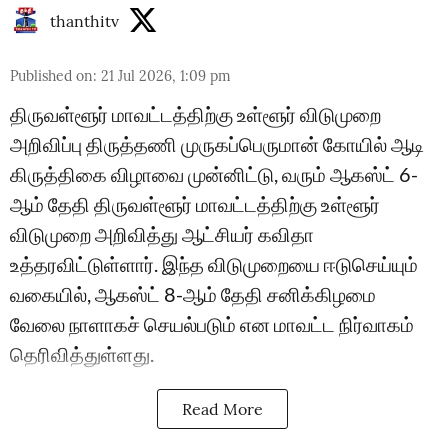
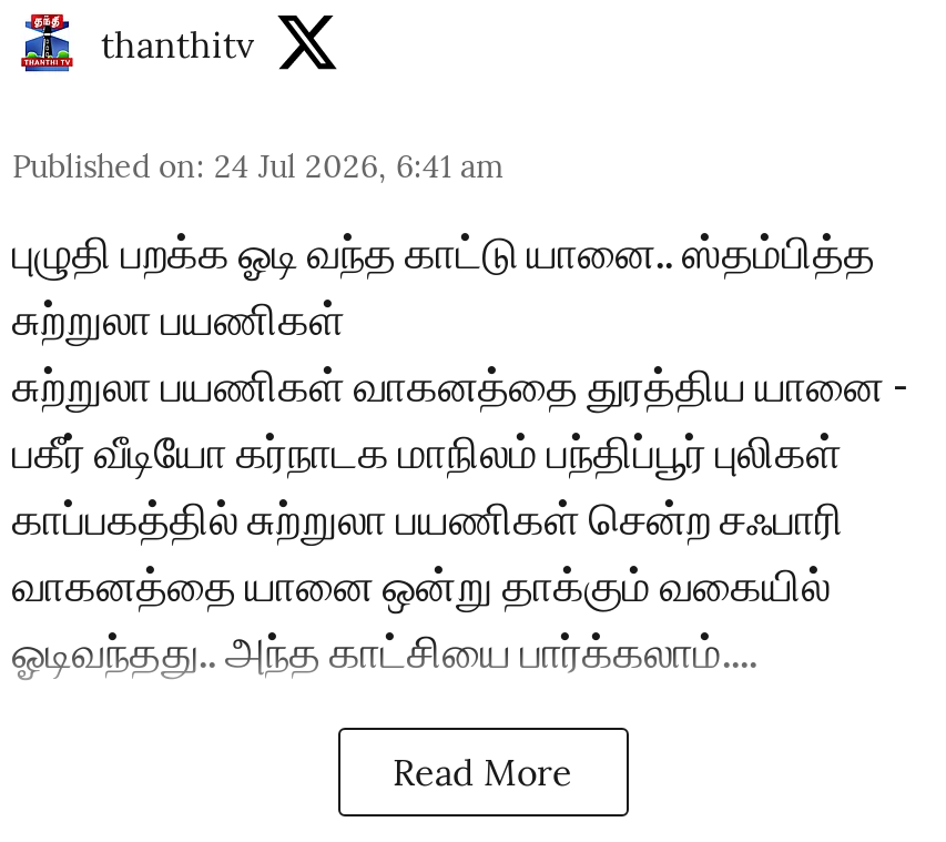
- Published on: 21 Jul 2026, 1:09 pm
+ Published on: 24 Jul 2026, 6:41 am

- திருவள்ளூர் மாவட்டத்திற்கு உள்ளூர் விடுமுறை
- அறிவிப்பு திருத்தணி முருகப்பெருமான் கோயில் ஆடி
- கிருத்திகை விழாவை முன்னிட்டு, வரும் ஆகஸ்ட் 6-
- ஆம் தேதி திருவள்ளூர் மாவட்டத்திற்கு உள்ளூர்
- விடுமுறை அறிவித்து ஆட்சியர் கவிதா
- உத்தரவிட்டுள்ளார். இந்த விடுமுறையை ஈடுசெய்யும்
- வகையில், ஆகஸ்ட் 8-ஆம் தேதி சனிக்கிழமை
- வேலை நாளாகச் செயல்படும் என மாவட்ட நிர்வாகம்
- தெரிவித்துள்ளது.
+ புழுதி பறக்க ஓடி வந்த காட்டு யானை.. ஸ்தம்பித்த
+ சுற்றுலா பயணிகள்
+ சுற்றுலா பயணிகள் வாகனத்தை துரத்திய யானை -
+ பகீர் வீடியோ கர்நாடக மாநிலம் பந்திப்பூர் புலிகள்
+ காப்பகத்தில் சுற்றுலா பயணிகள் சென்ற சஃபாரி
+ வாகனத்தை யானை ஒன்று தாக்கும் வகையில்
+ ஓடிவந்தது.. அந்த காட்சியை பார்க்கலாம்....
